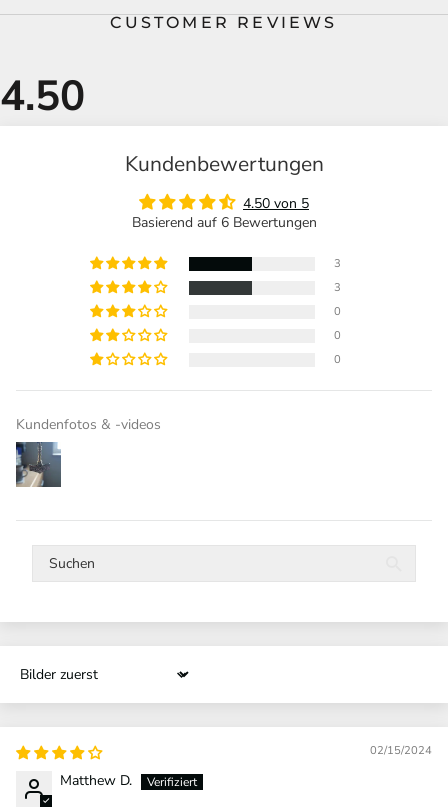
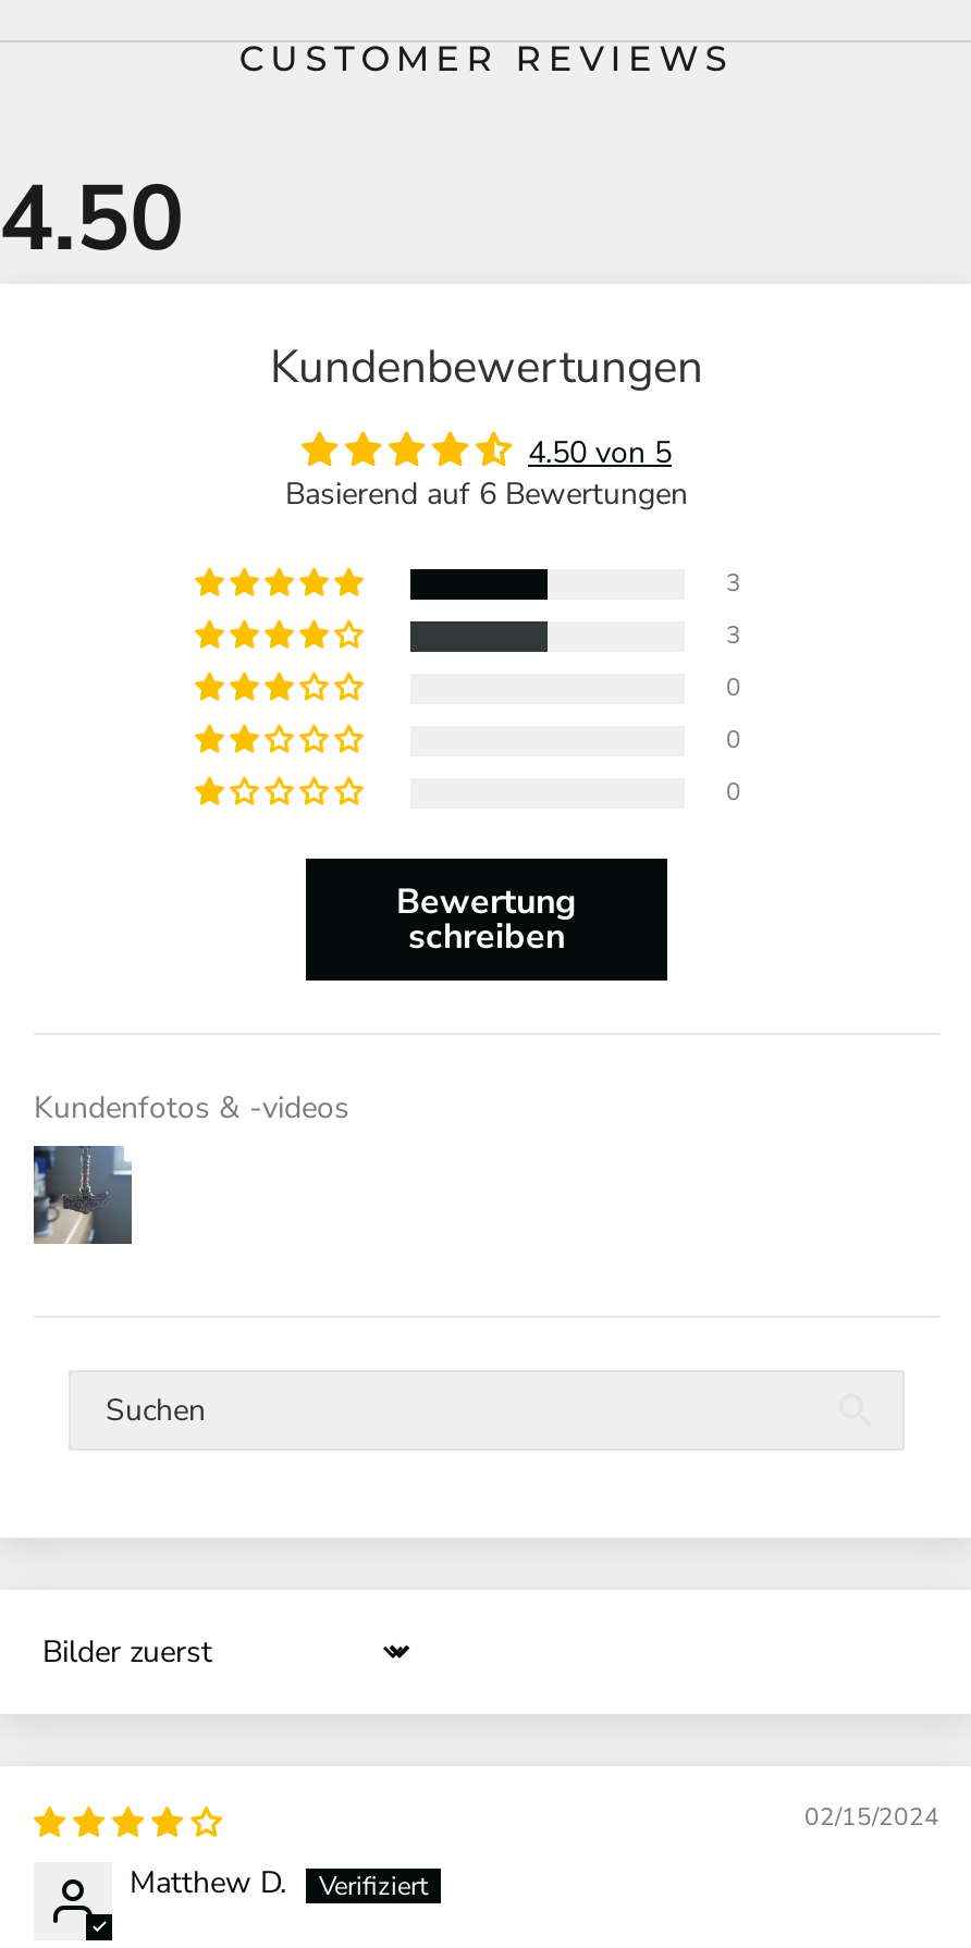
+ Bewertung
+ schreiben
